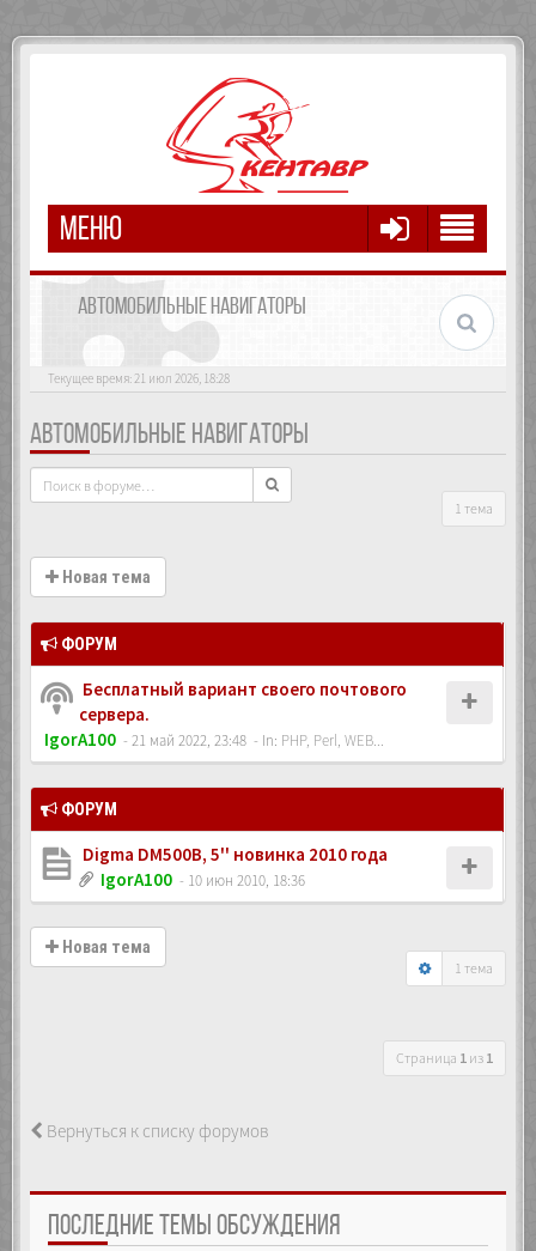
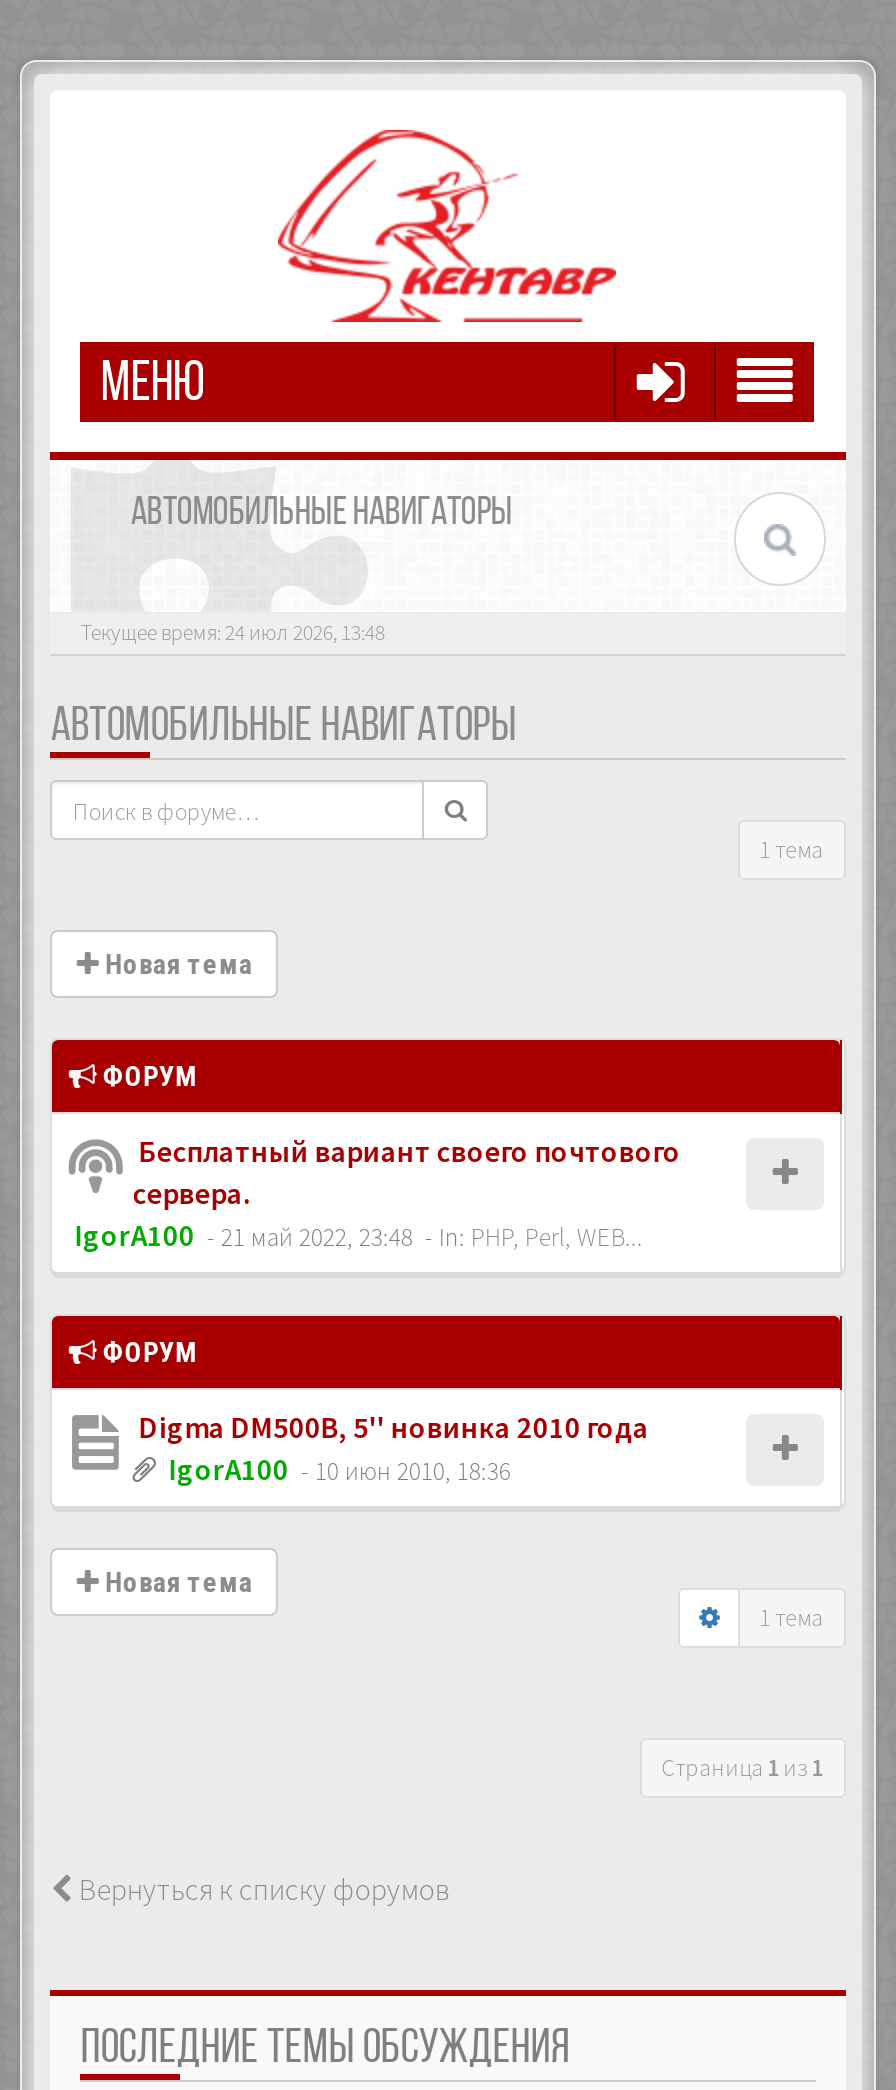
- Текущее время: 21 июл 2026, 18:28
+ Текущее время: 24 июл 2026, 13:48
